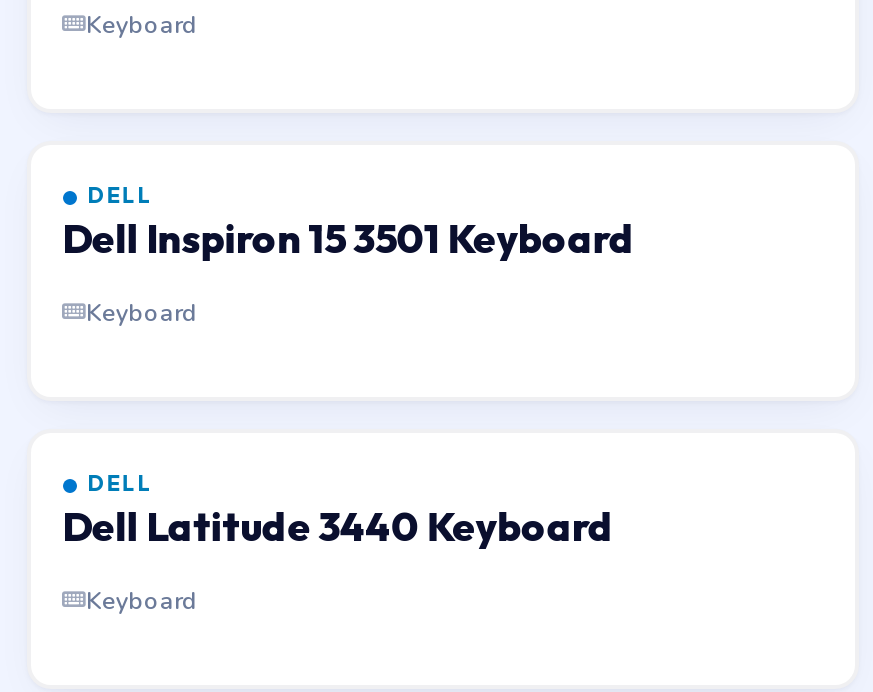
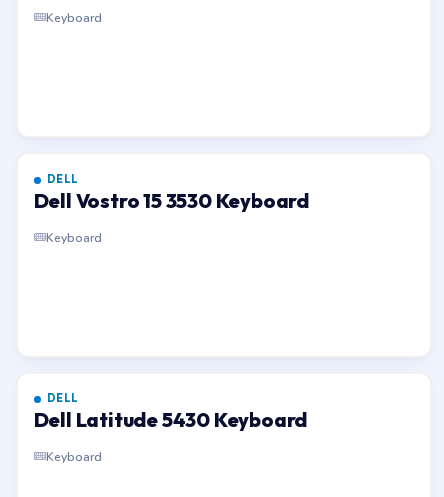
- Dell Inspiron 15 3501 Keyboard
+ Dell Vostro 15 3530 Keyboard

- Dell Latitude 3440 Keyboard
+ Dell Latitude 5430 Keyboard
